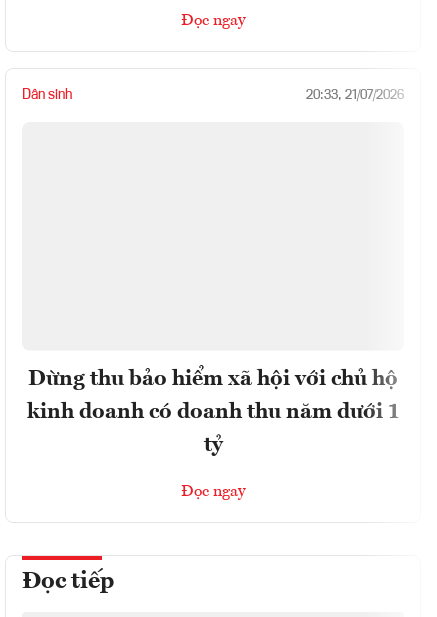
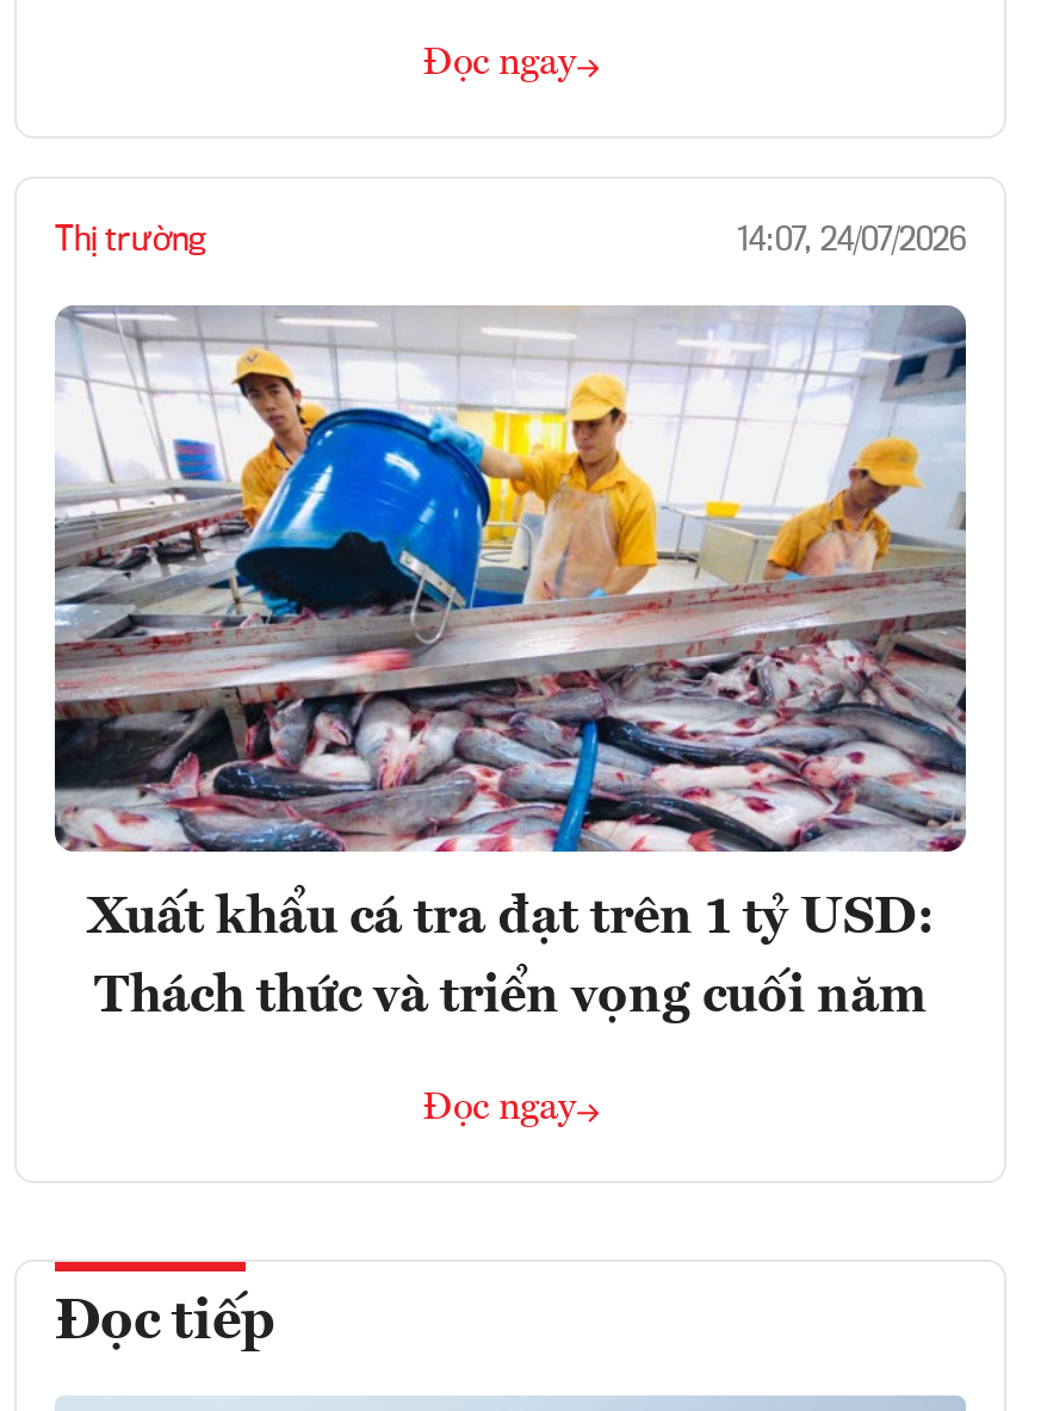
+ [image]

- Dân sinh
- 20:33, 21/07/2026
+ Thị trường
+ 14:07, 24/07/2026

- Dừng thu bảo hiểm xã hội với chủ hộ
- kinh doanh có doanh thu năm dưới 1
- tỷ
+ Xuất khẩu cá tra đạt trên 1 tỷ USD:
+ Thách thức và triển vọng cuối năm
